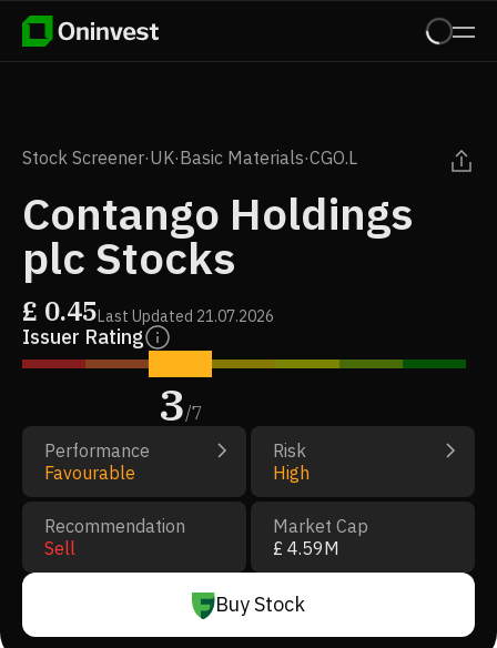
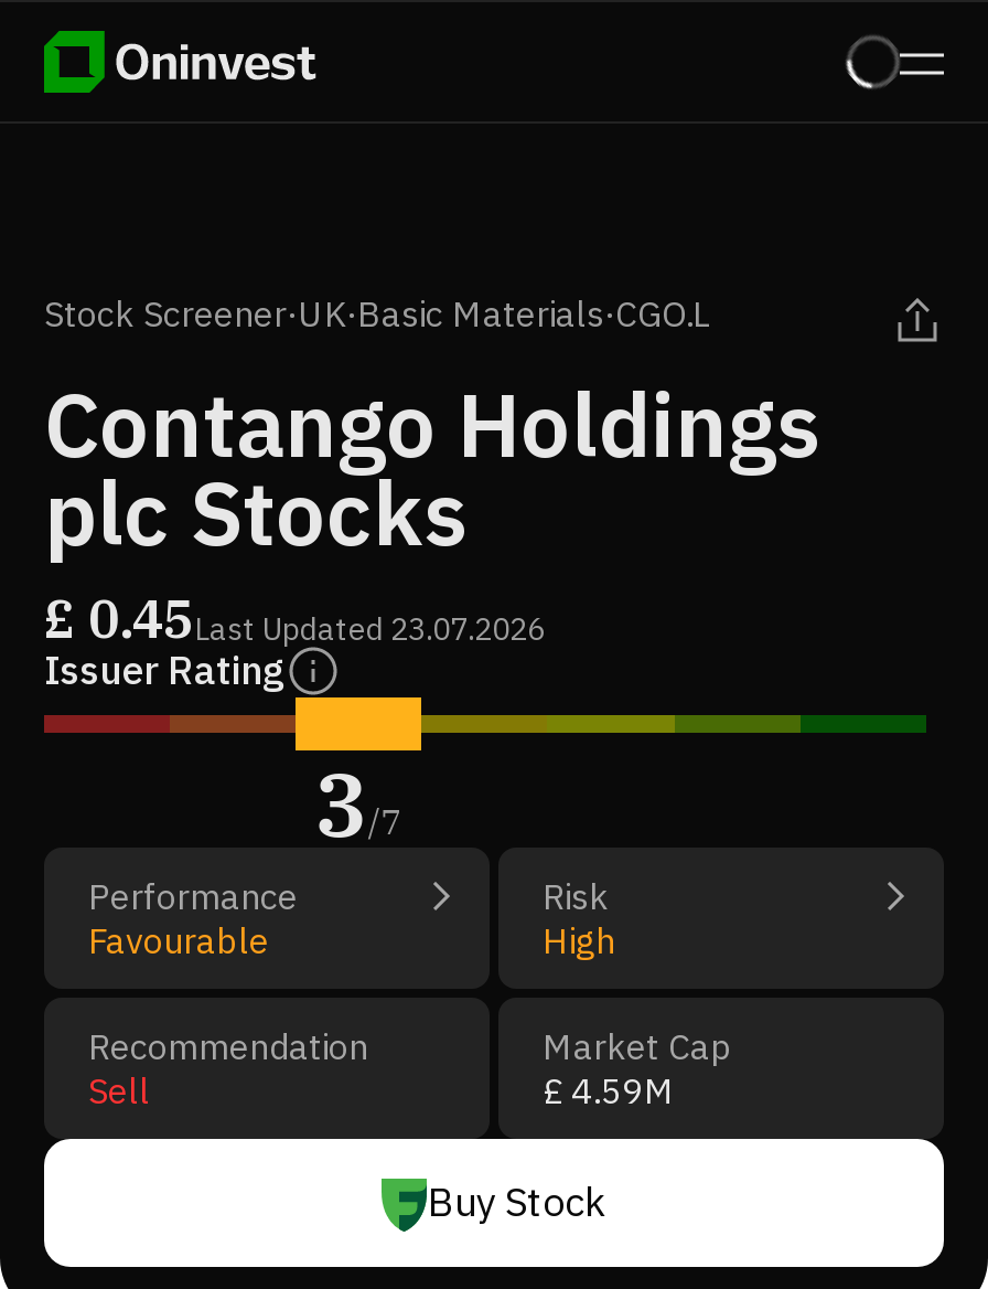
- £ 0.45Last Updated 21.07.2026
+ £ 0.45Last Updated 23.07.2026
